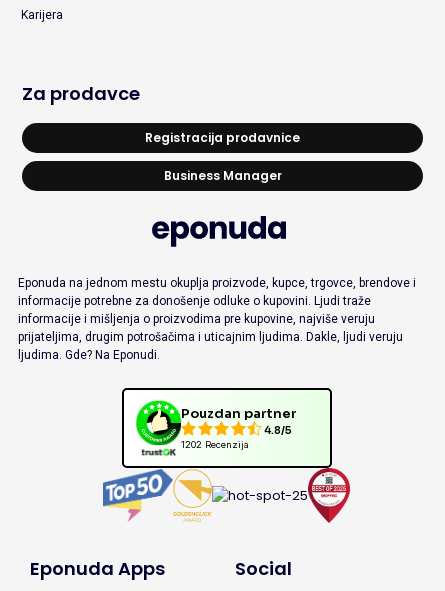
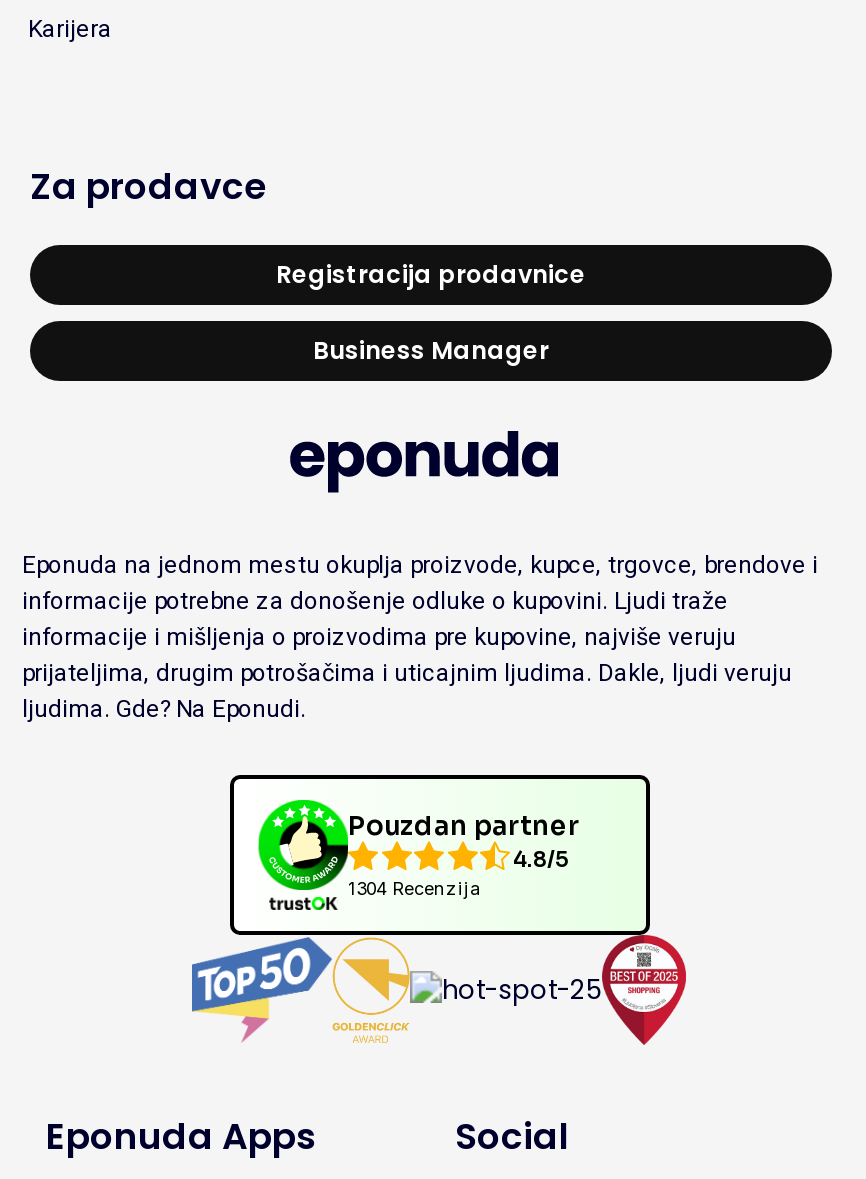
- 1202 Recenzija
+ 1304 Recenzija
